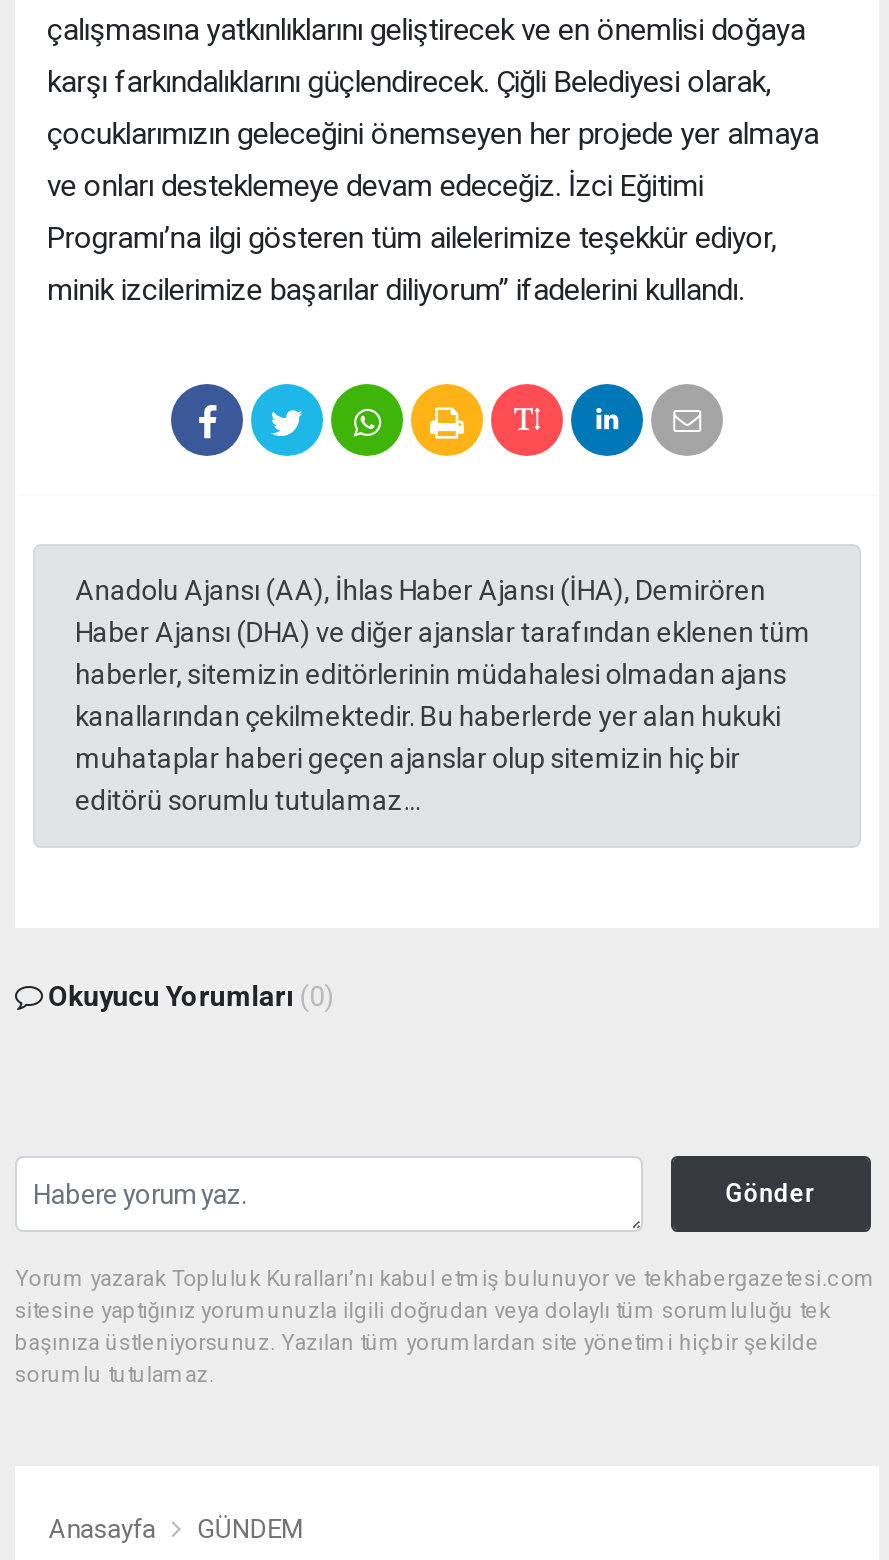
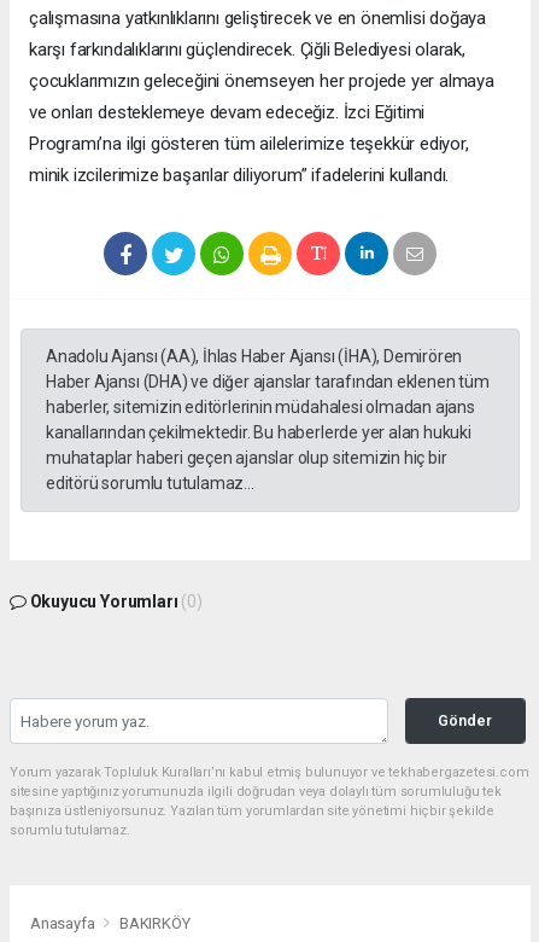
- GÜNDEM
+ BAKIRKÖY
